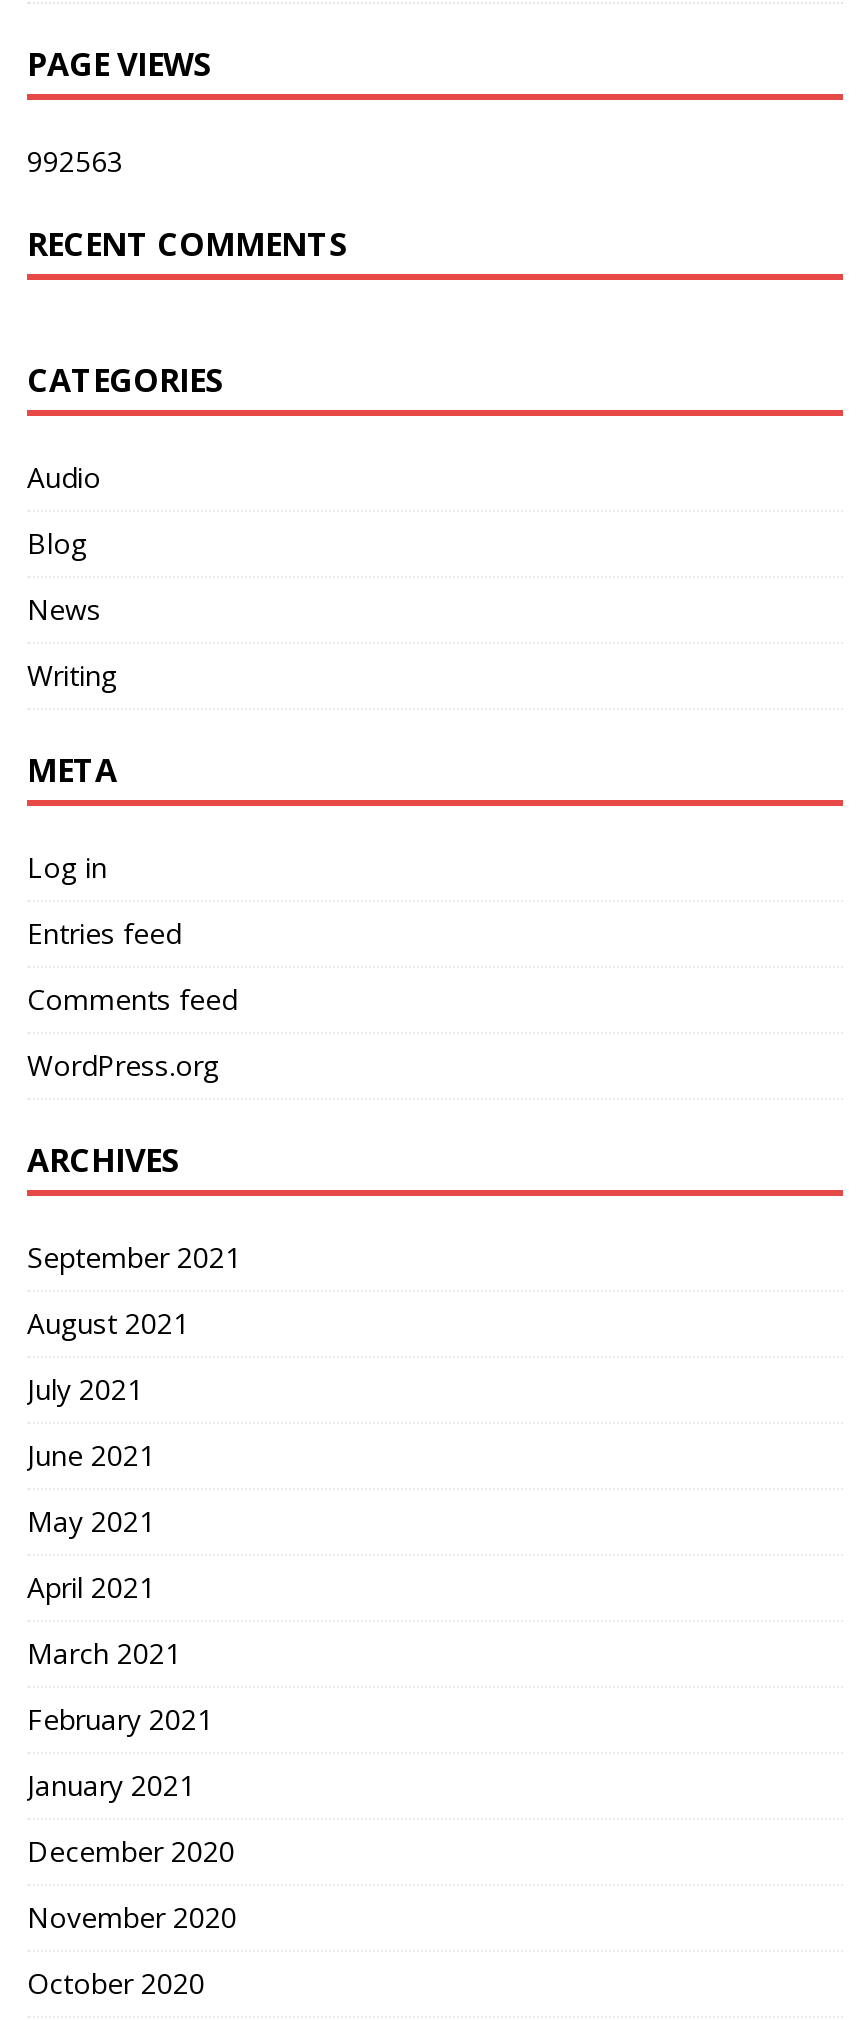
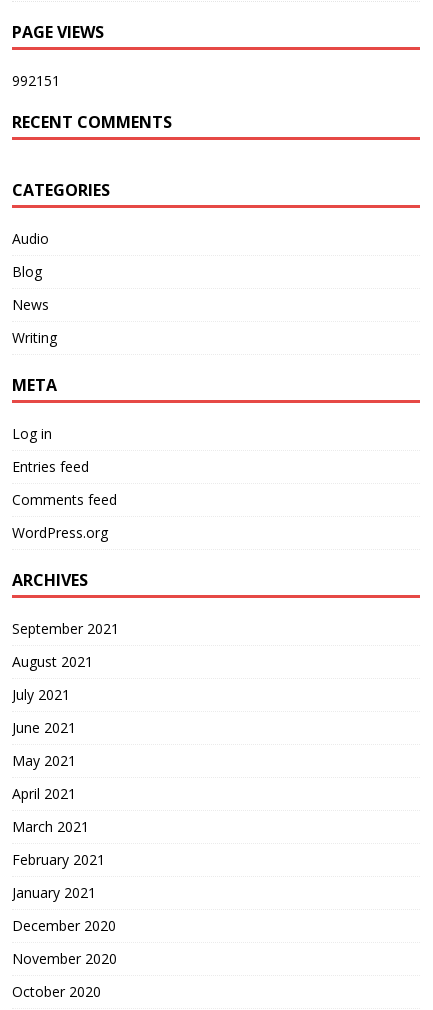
- 992563
+ 992151
